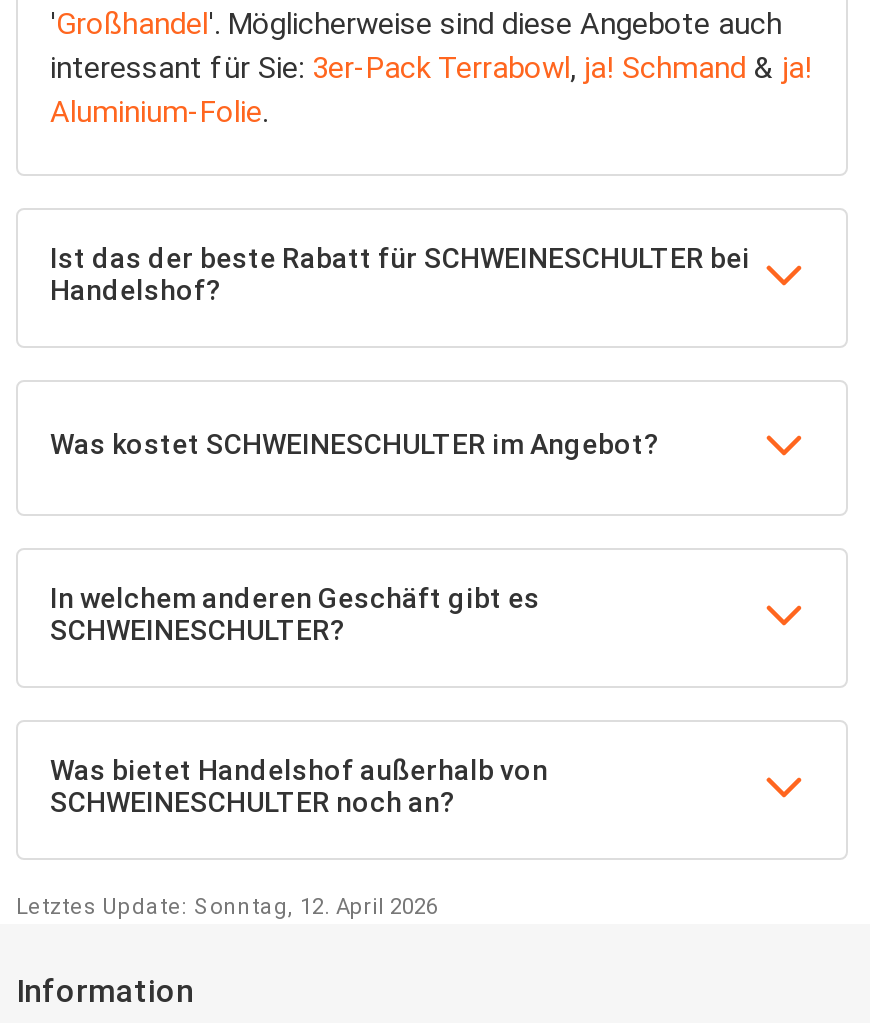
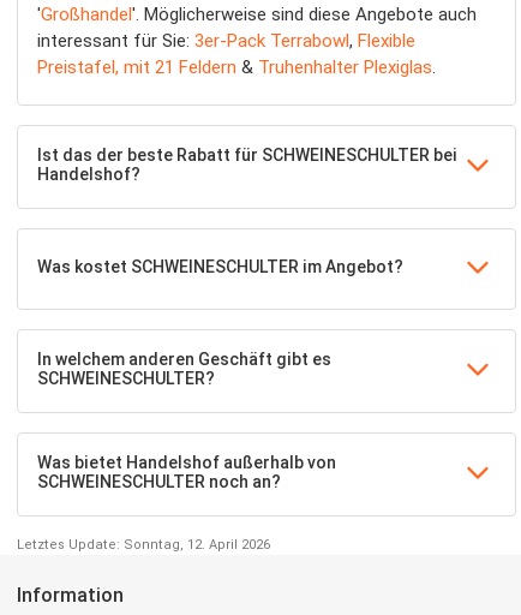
- interessant für Sie: 3er-Pack Terrabowl, ja! Schmand & ja!
- Aluminium-Folie.
+ interessant für Sie: 3er-Pack Terrabowl, Flexible
+ Preistafel, mit 21 Feldern & Truhenhalter Plexiglas.
